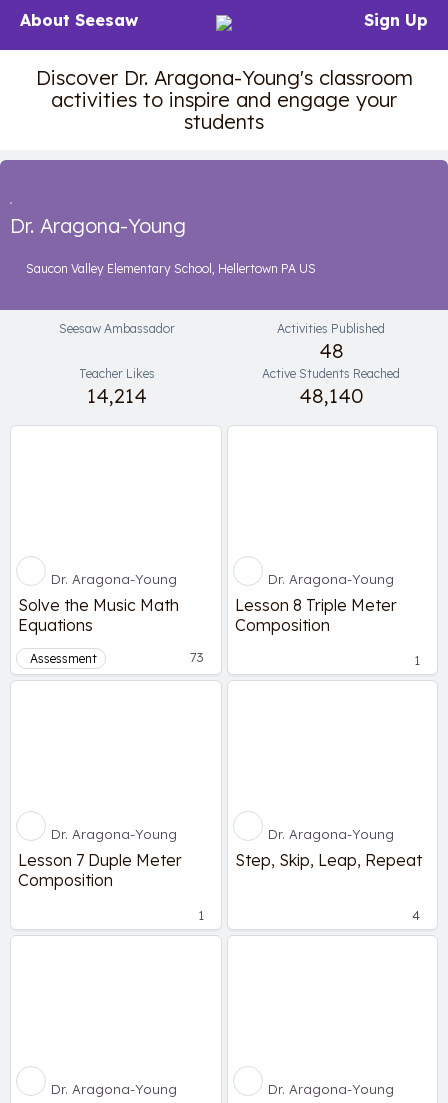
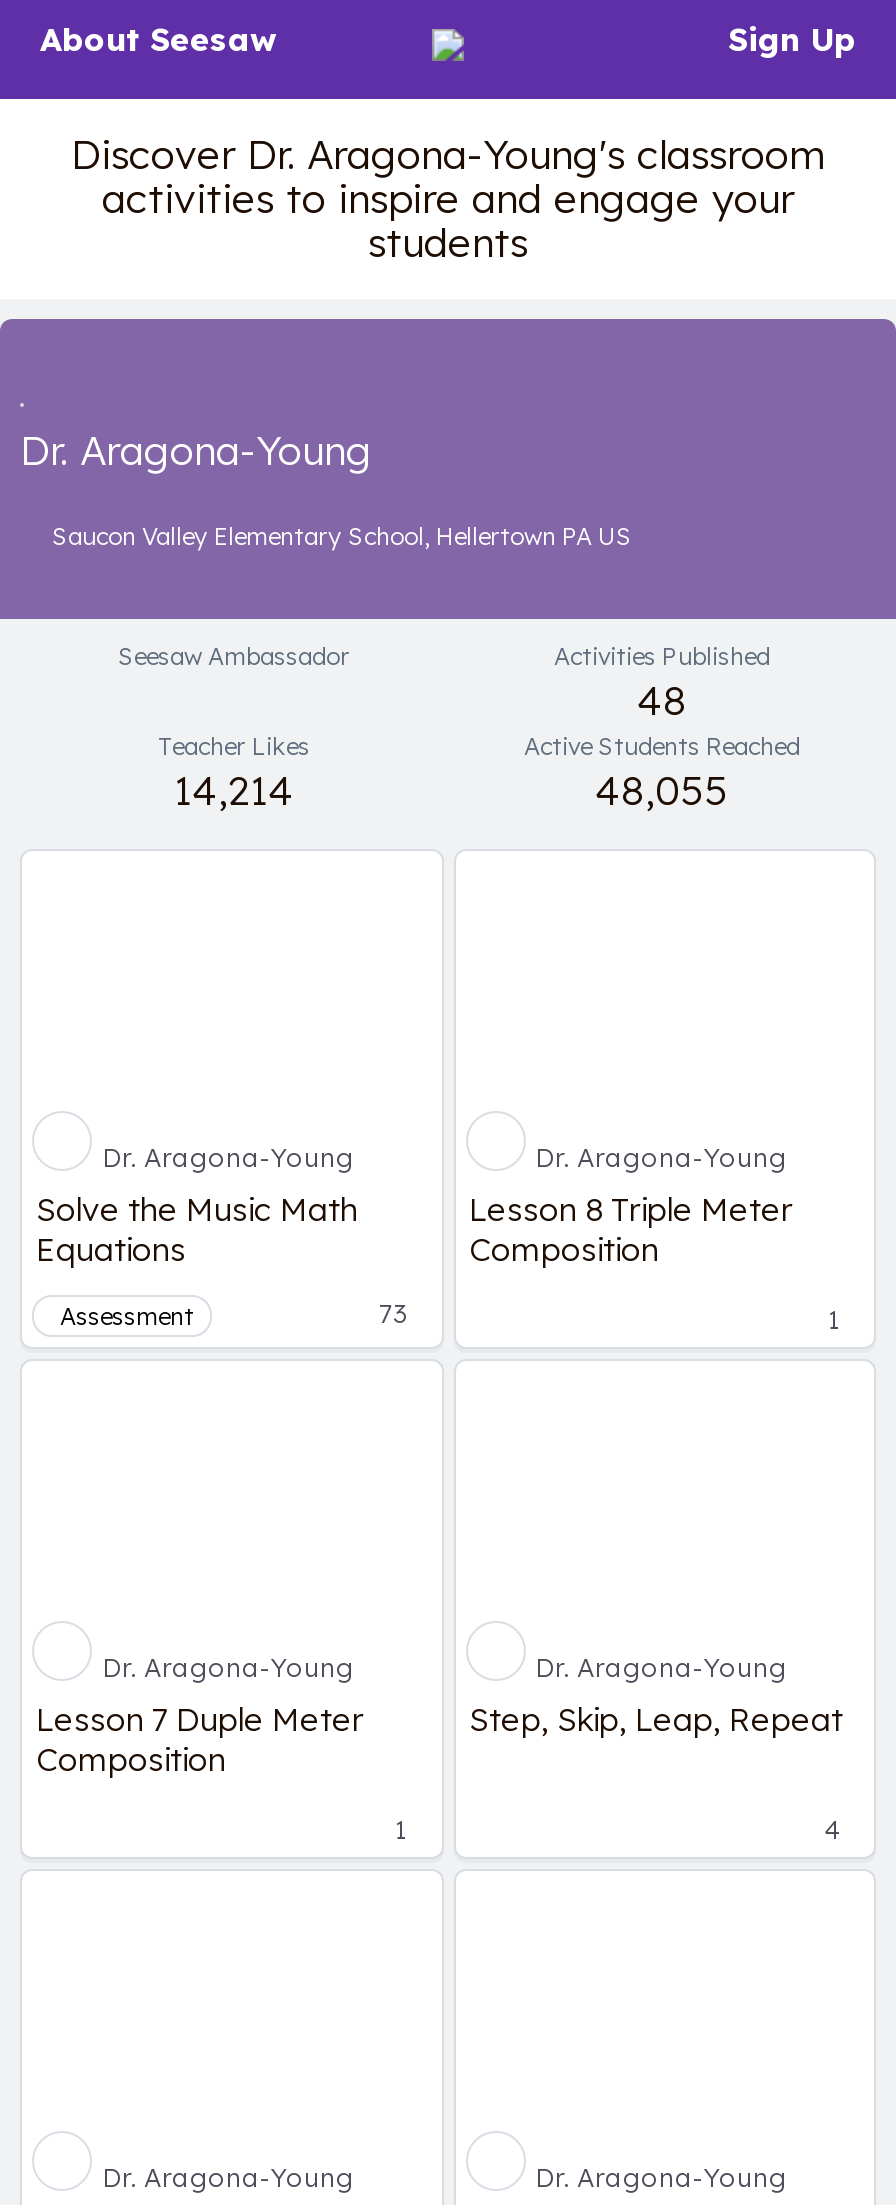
- 48,140
+ 48,055
